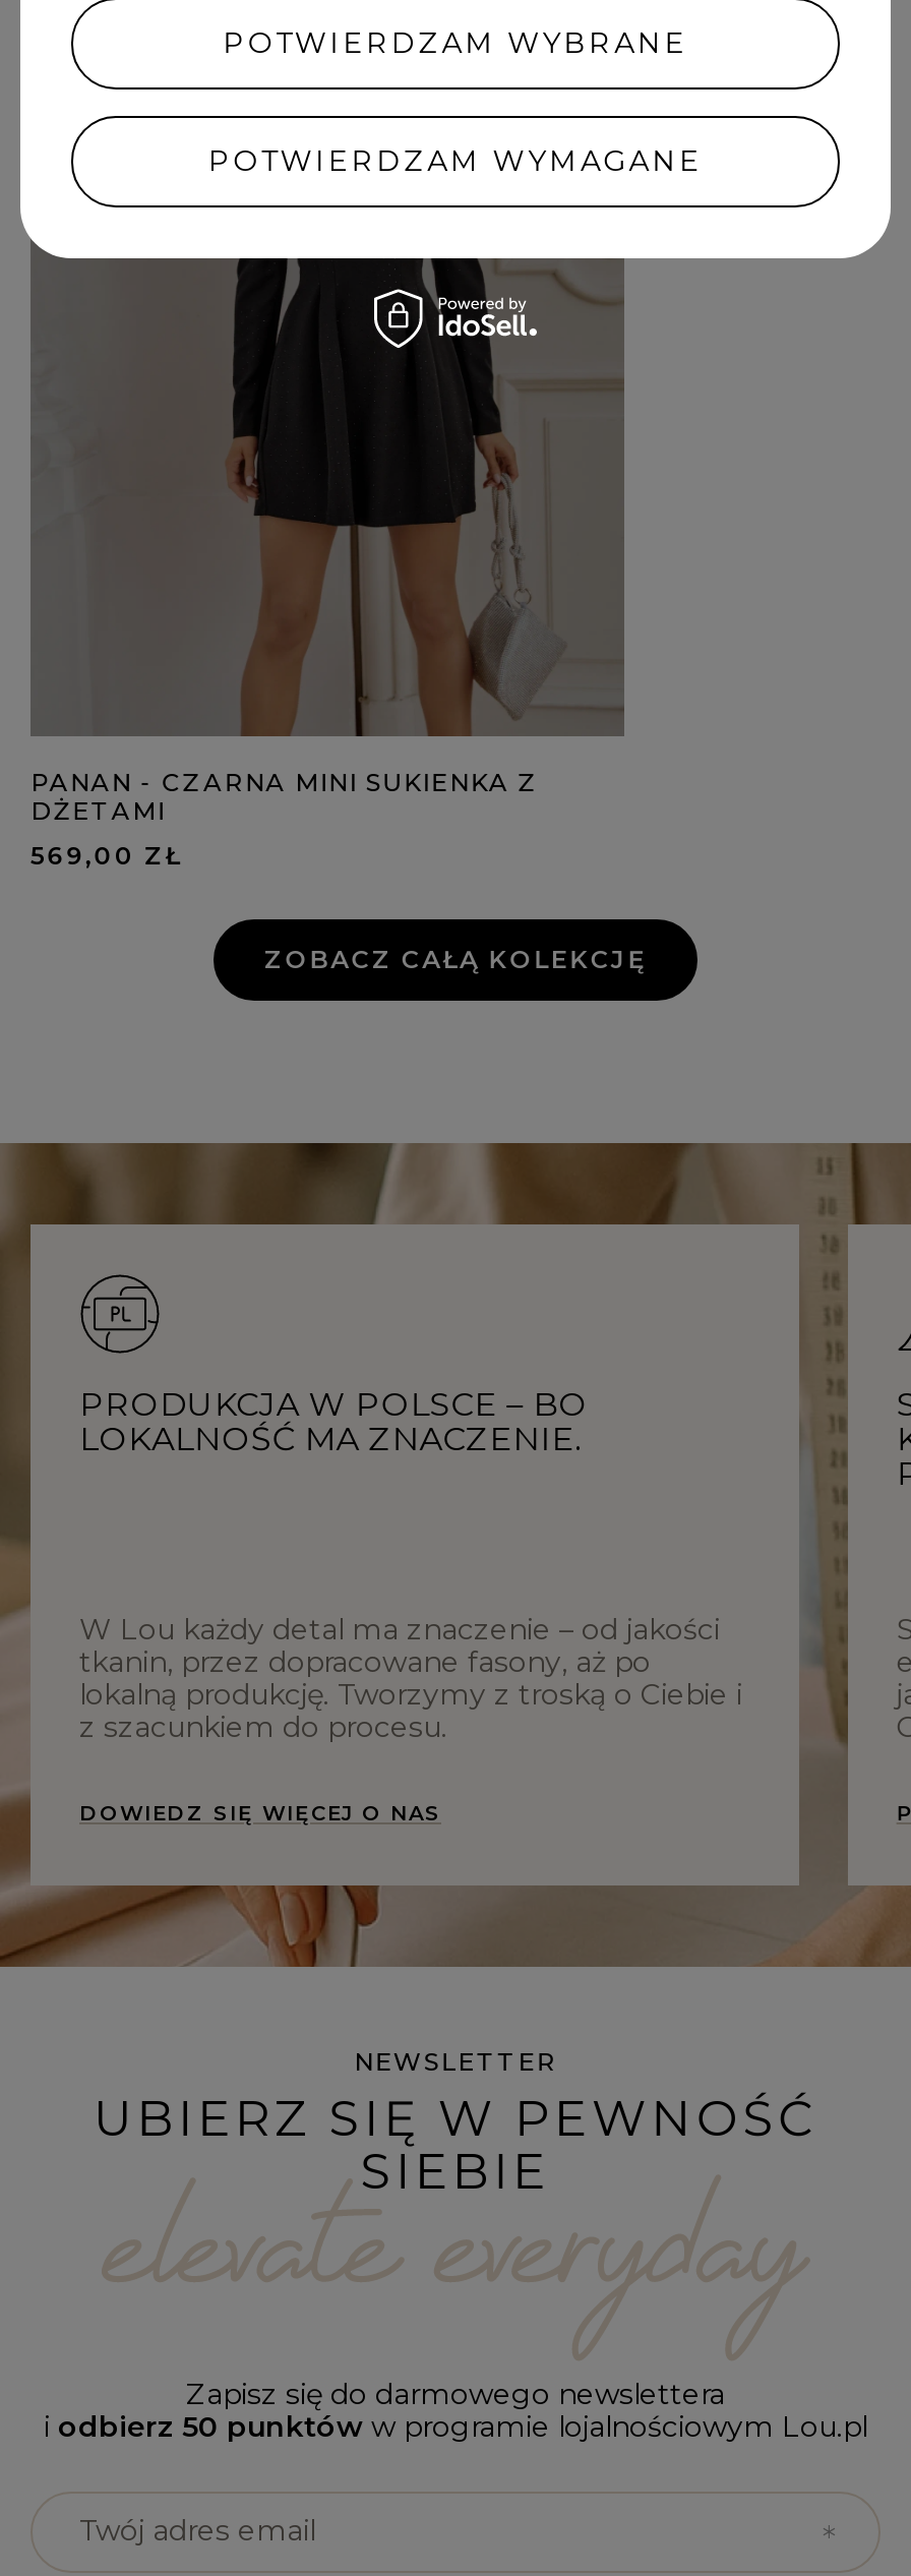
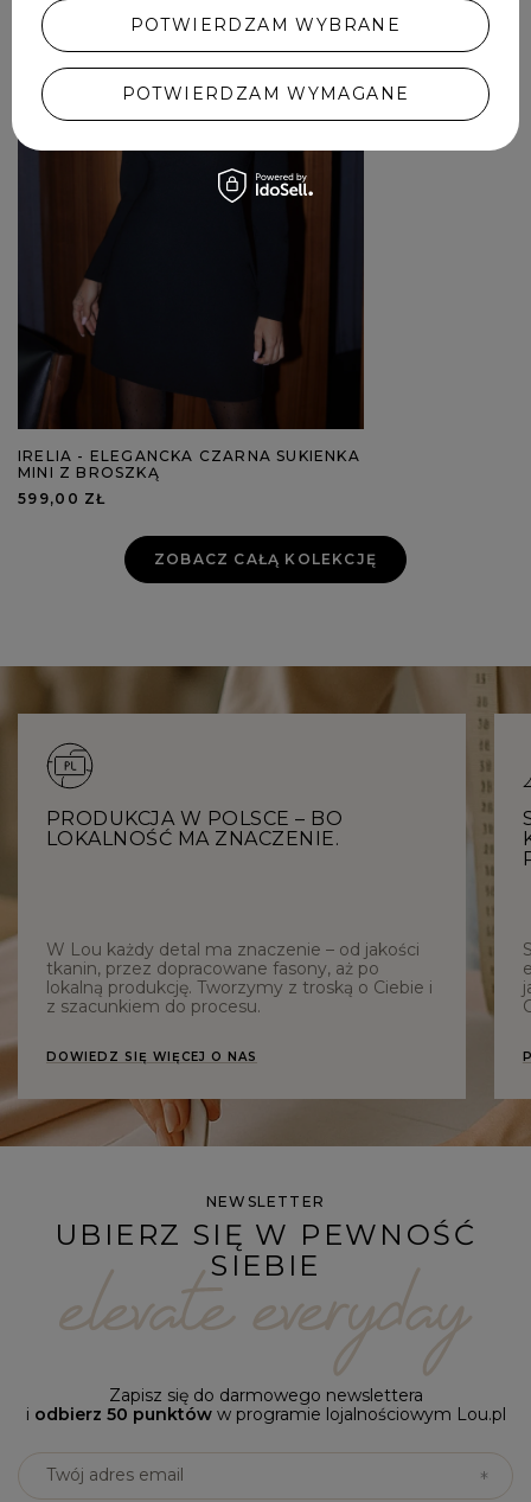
- [image]
- PANAN - CZARNA MINI SUKIENKA Z
- DŻETAMI
+ [image]
+ IRELIA - ELEGANCKA CZARNA SUKIENKA
+ MINI Z BROSZKĄ

- 569,00 ZŁ
+ 599,00 ZŁ
